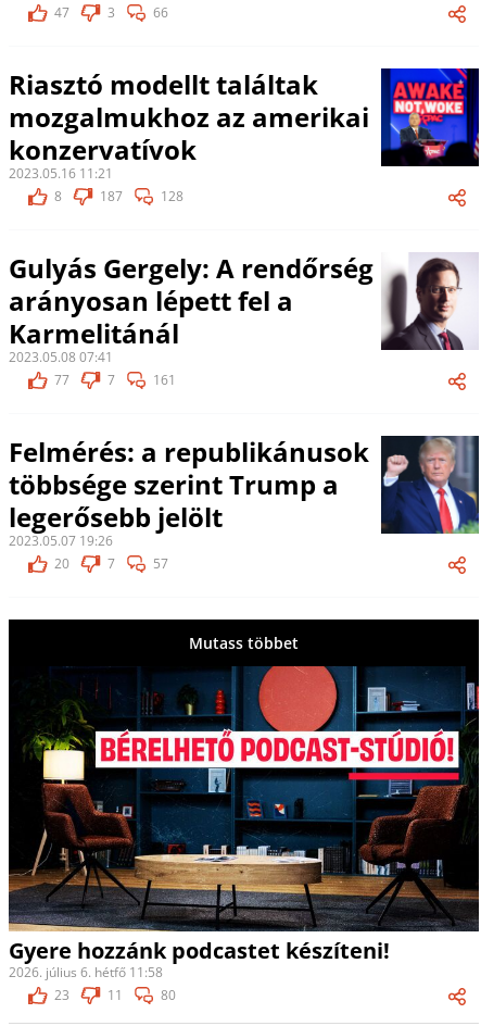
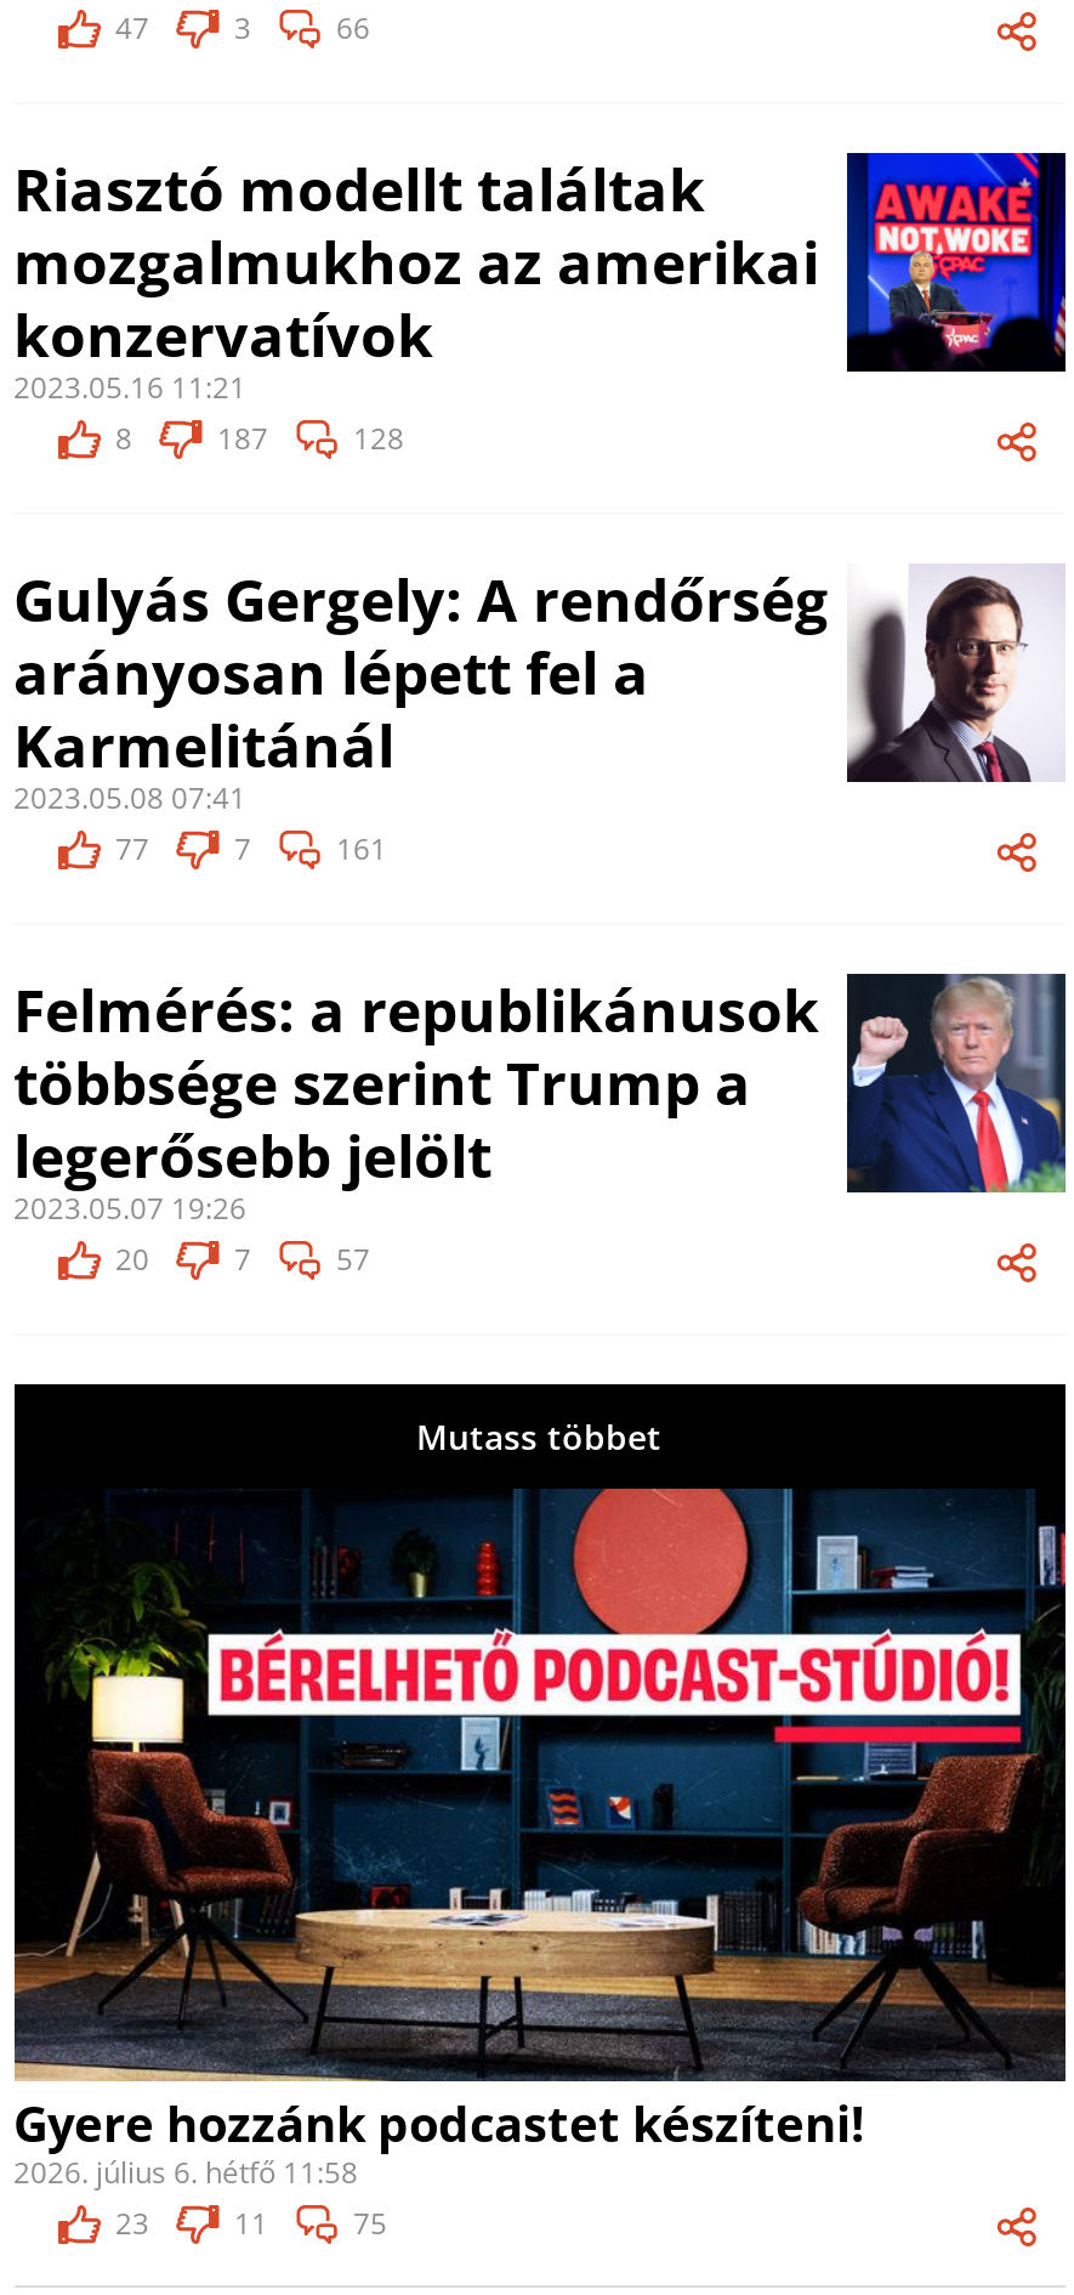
- 80
+ 75
